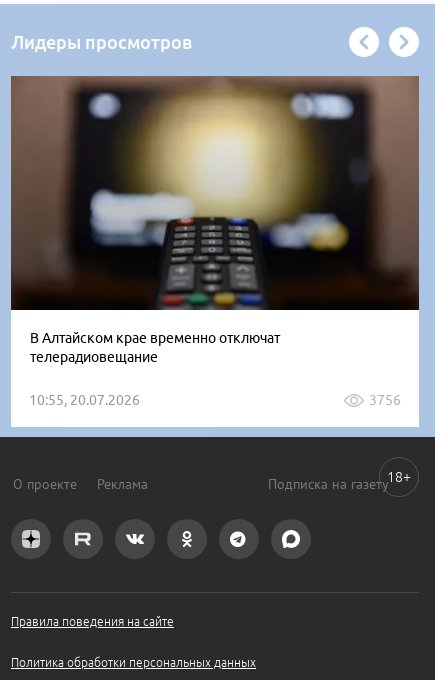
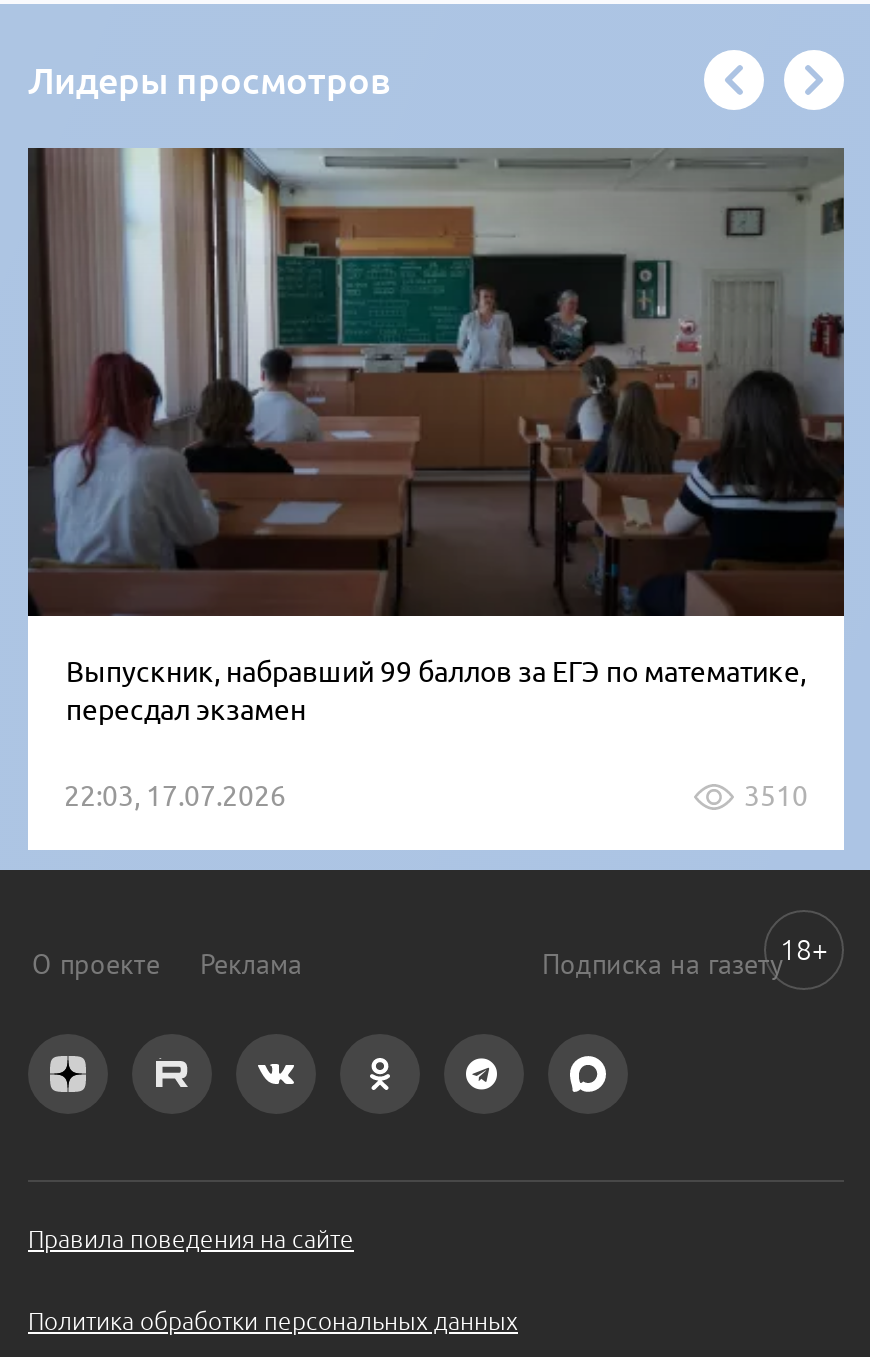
- [image]
- В Алтайском крае временно отключат
- телерадиовещание
+ [image]
+ Выпускник, набравший 99 баллов за ЕГЭ по математике,
+ пересдал экзамен

- 10:55, 20.07.2026
- 3756
+ 22:03, 17.07.2026
+ 3510
